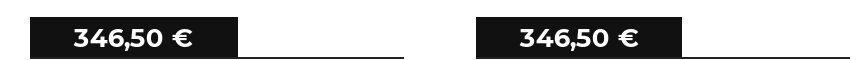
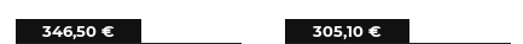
- 346,50 €
+ 305,10 €
